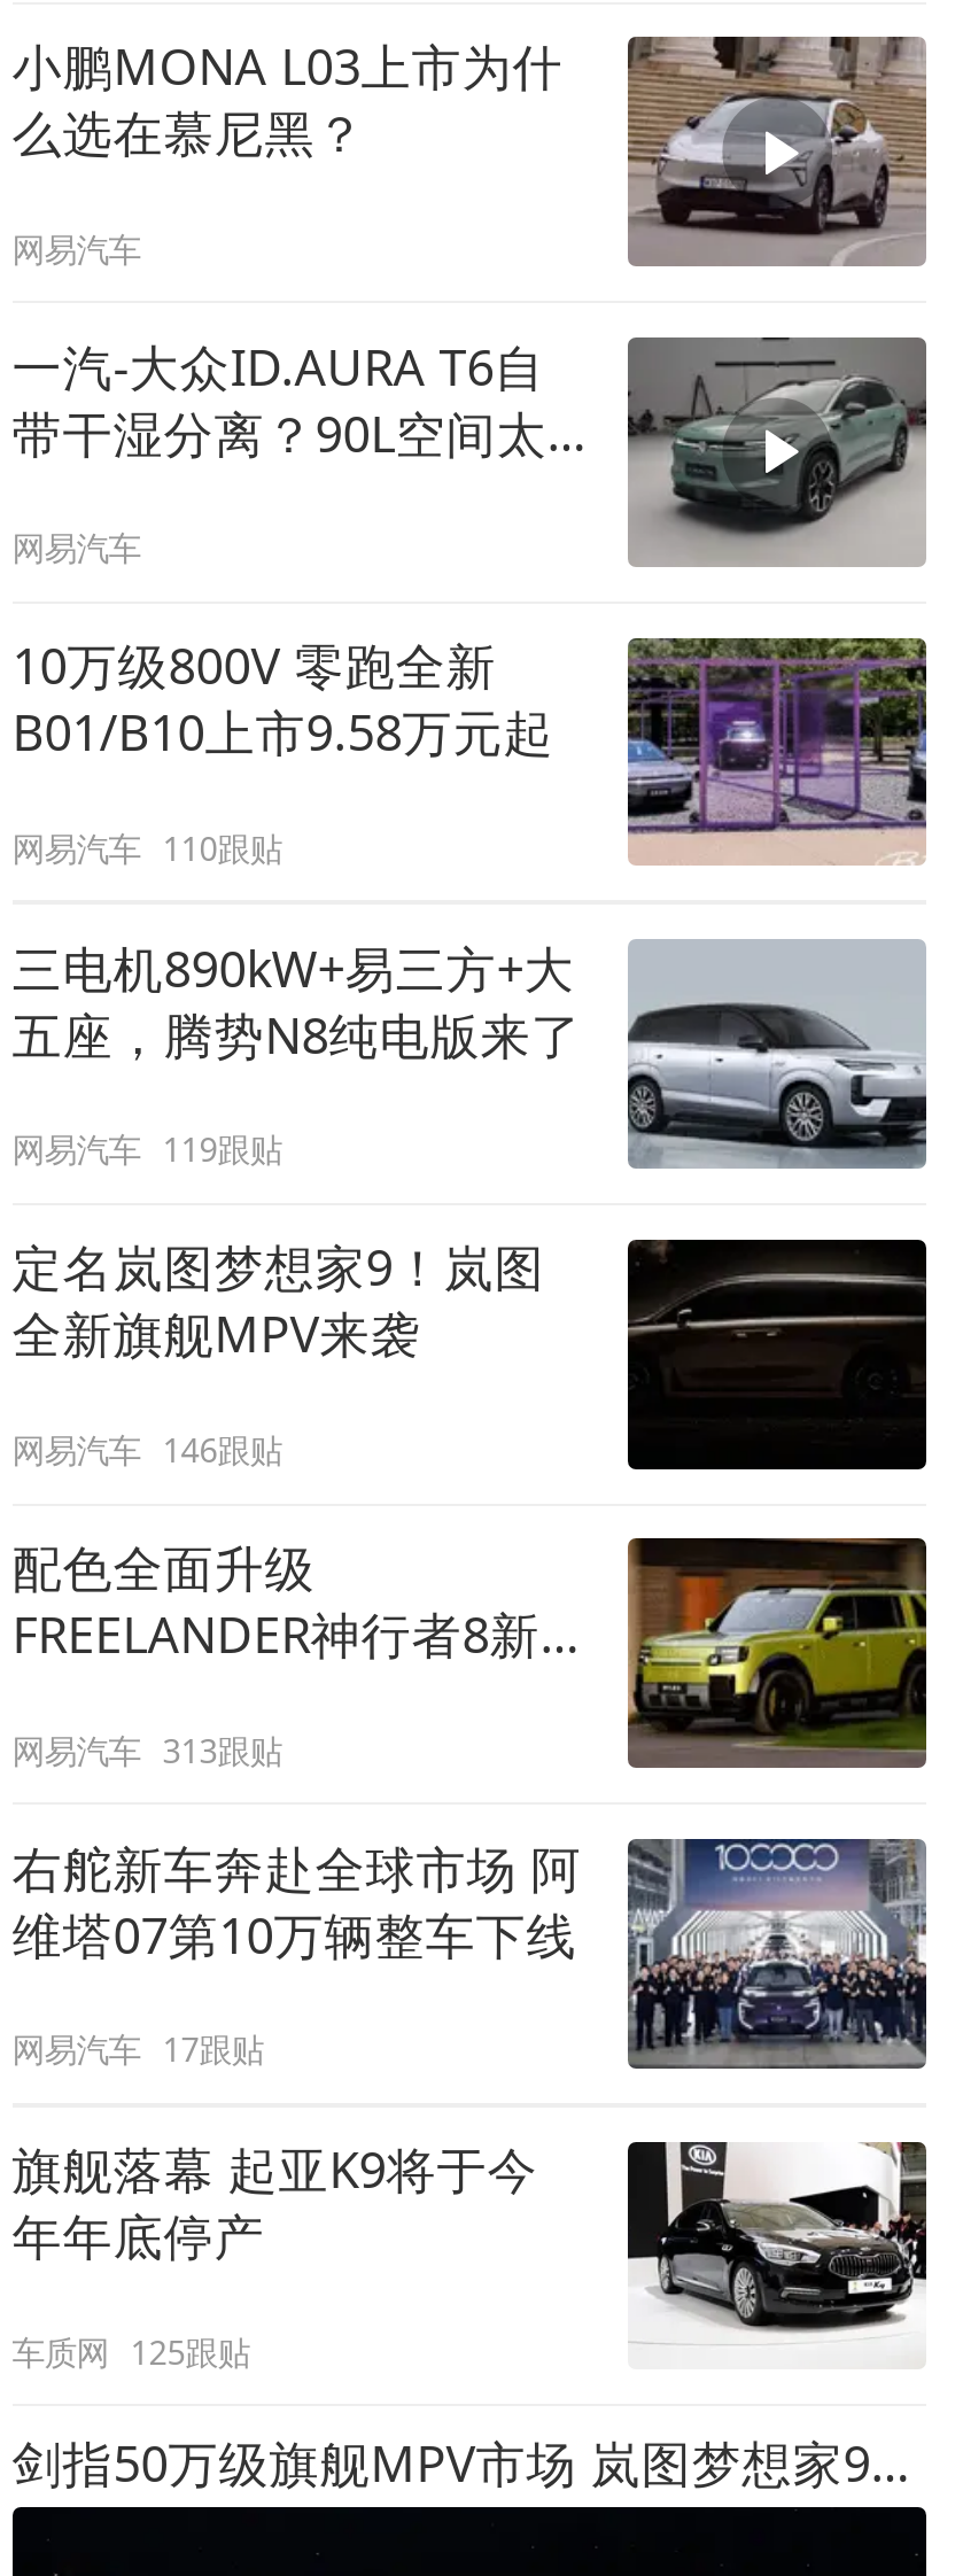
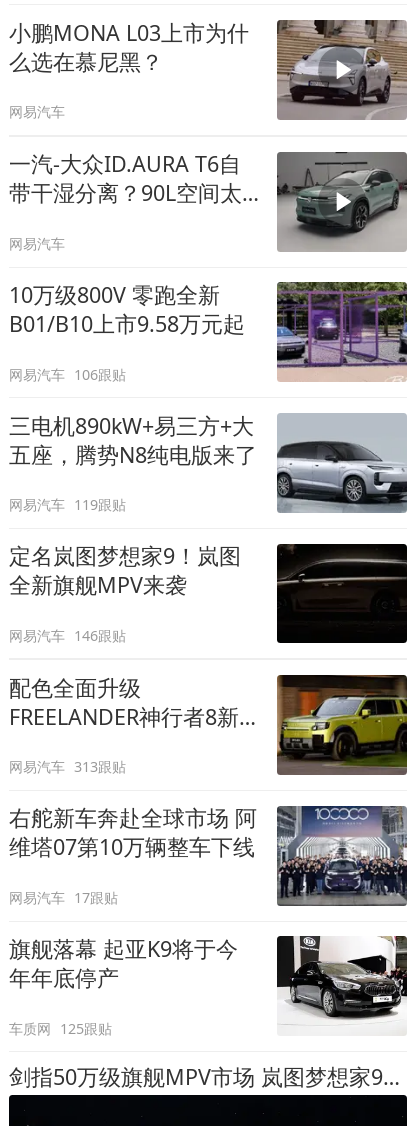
- 网易汽车 110跟贴
+ 网易汽车 106跟贴
